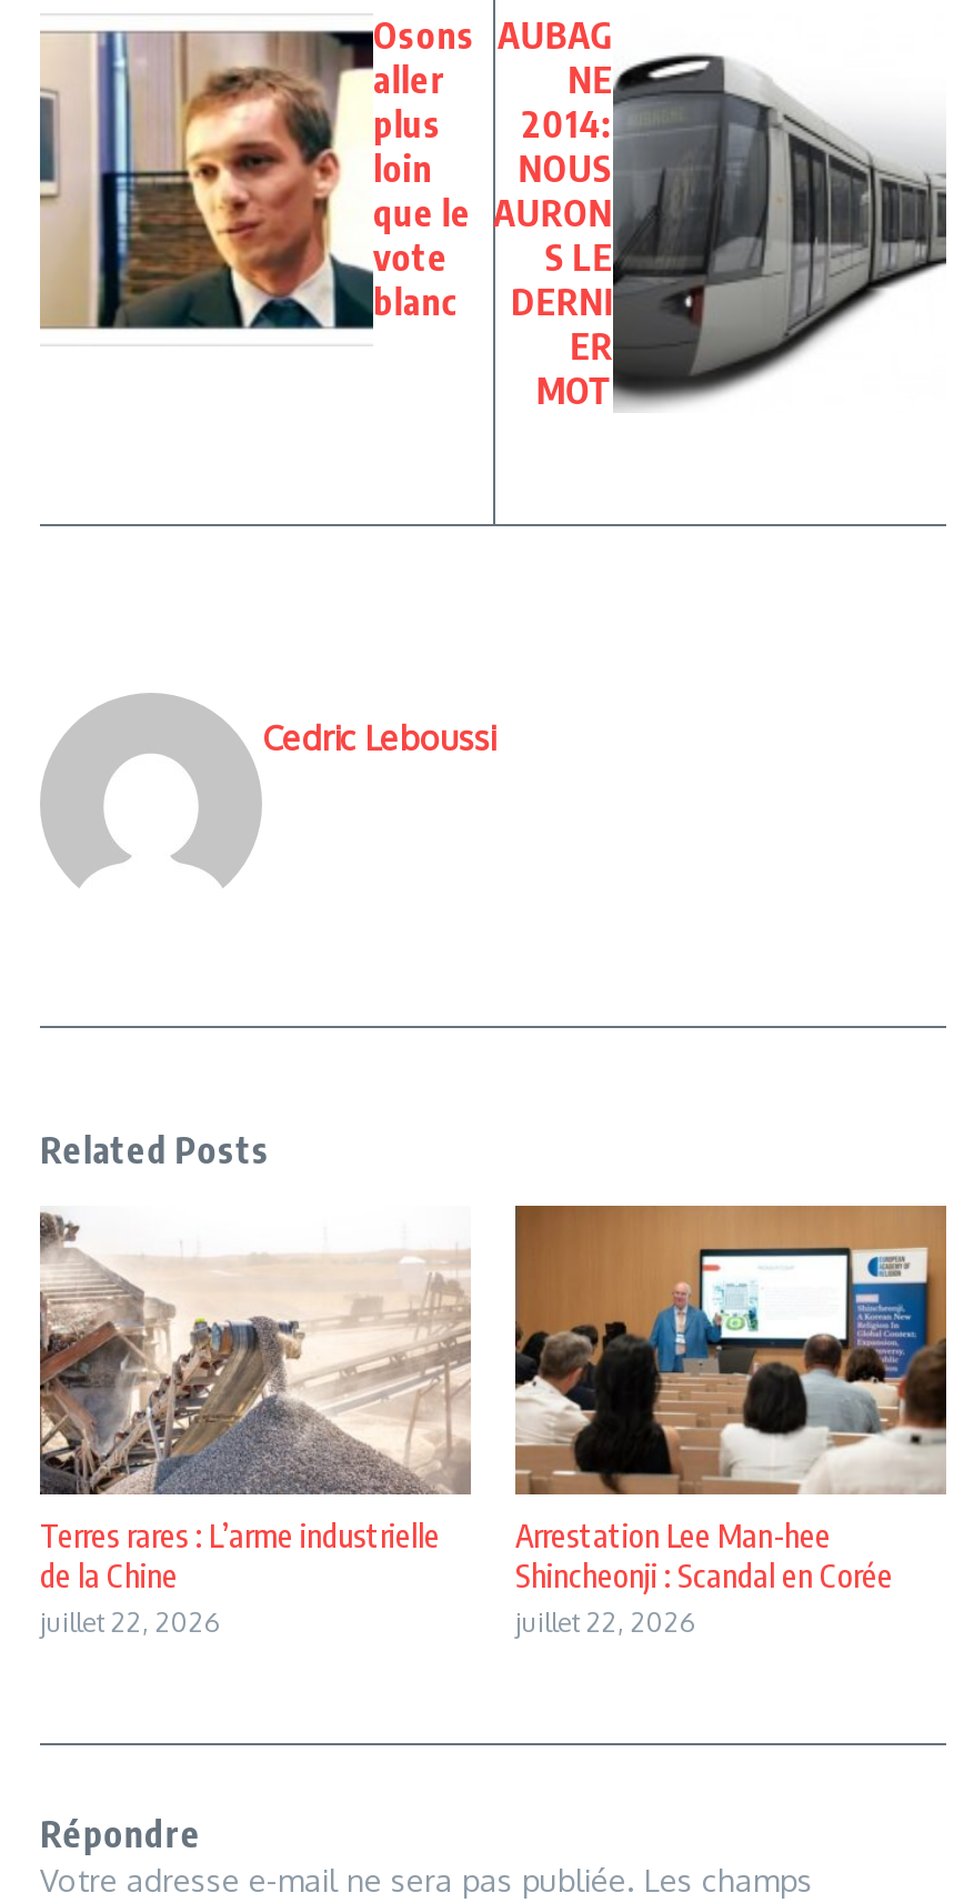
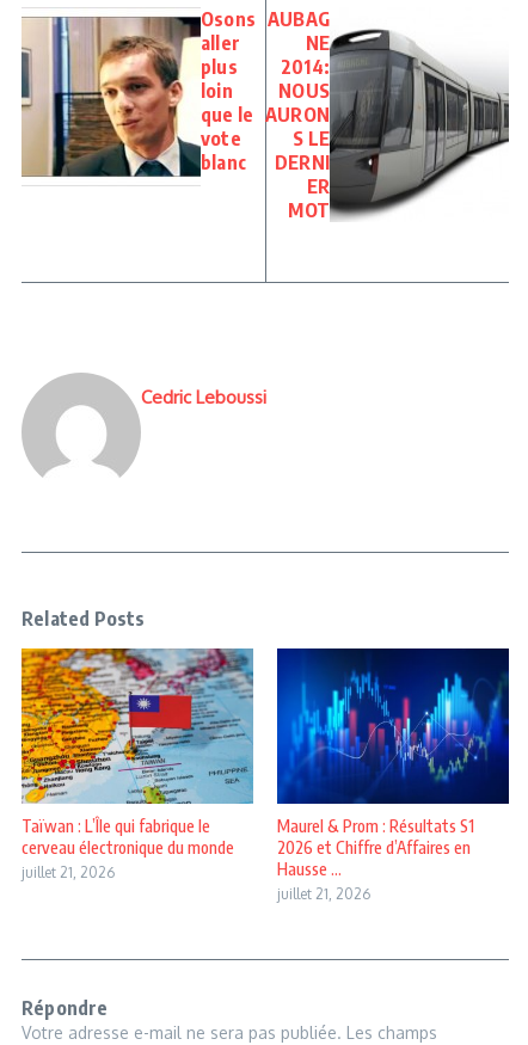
- [image]
- Terres rares : L’arme industrielle
- de la Chine
- juillet 22, 2026
+ [image]
+ Taïwan : L’Île qui fabrique le
+ cerveau électronique du monde
+ juillet 21, 2026

- [image]
- Arrestation Lee Man-hee
- Shincheonji : Scandal en Corée
- juillet 22, 2026
+ [image]
+ Maurel & Prom : Résultats S1
+ 2026 et Chiffre d’Affaires en
+ Hausse ...
+ juillet 21, 2026
